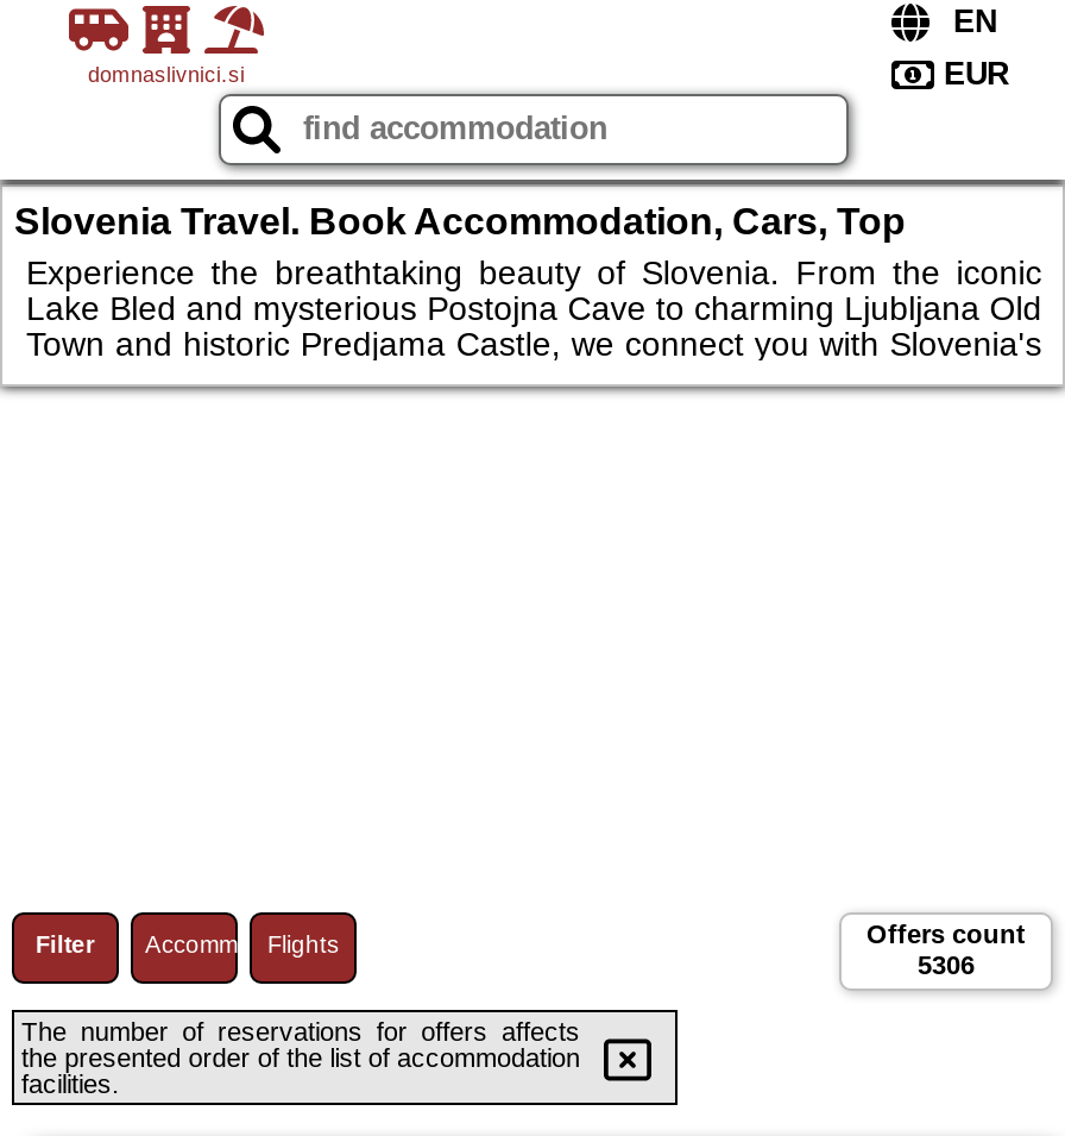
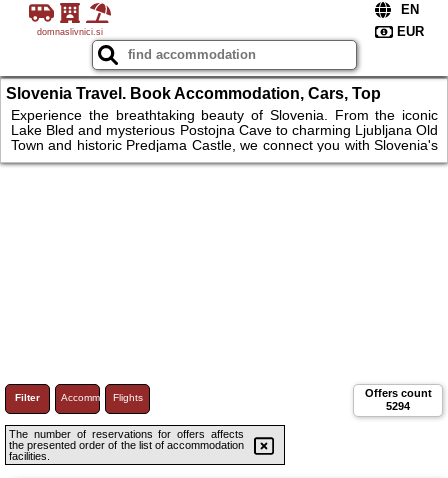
- 5306
+ 5294
